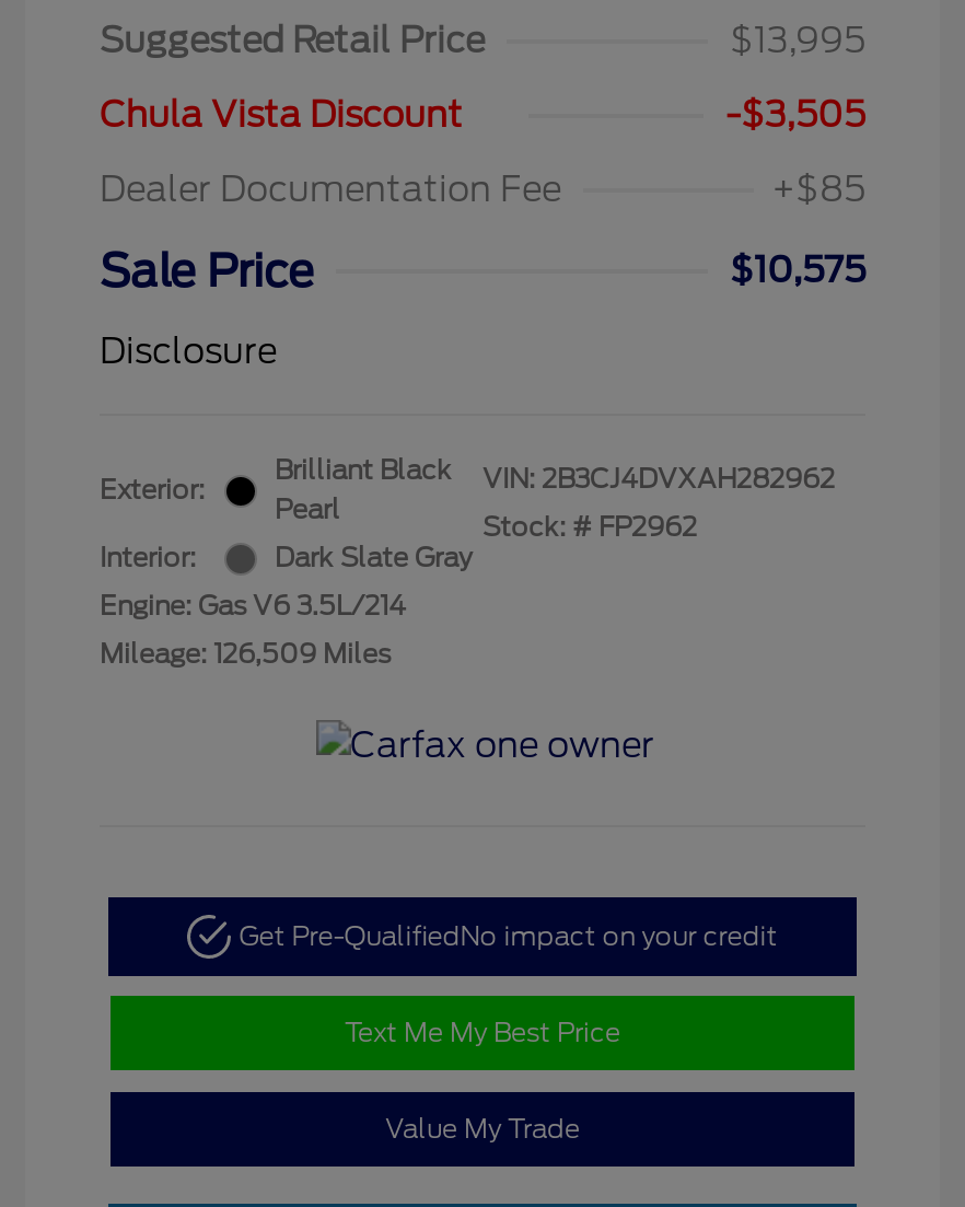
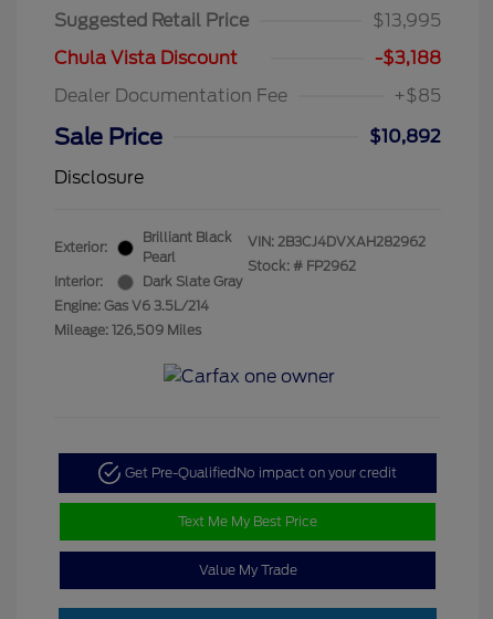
- -$3,505
+ -$3,188

- $10,575
+ $10,892
